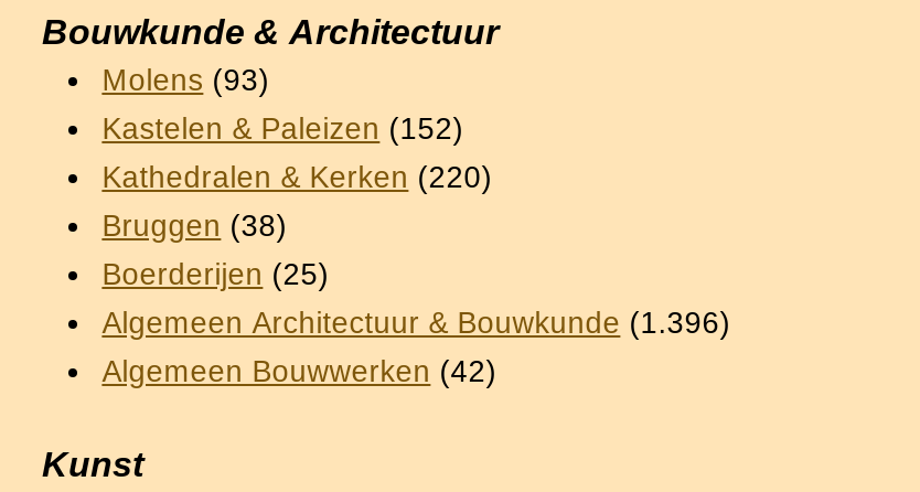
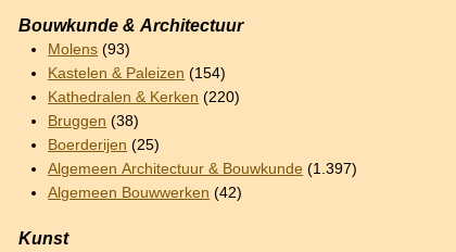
- Kastelen & Paleizen (152)
+ Kastelen & Paleizen (154)

- Algemeen Architectuur & Bouwkunde (1.396)
+ Algemeen Architectuur & Bouwkunde (1.397)
